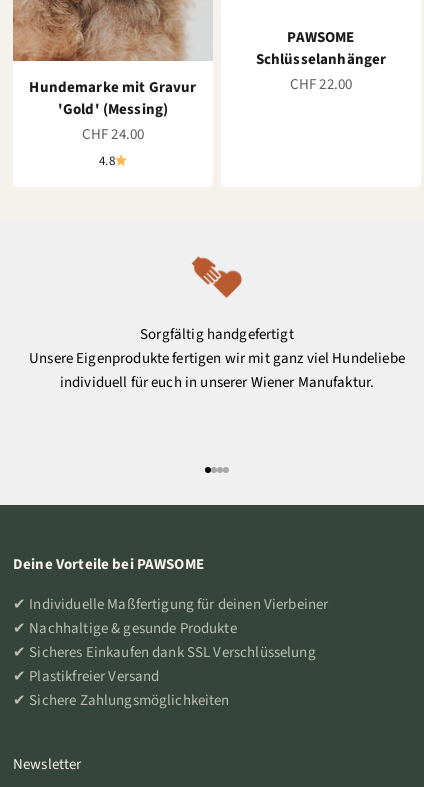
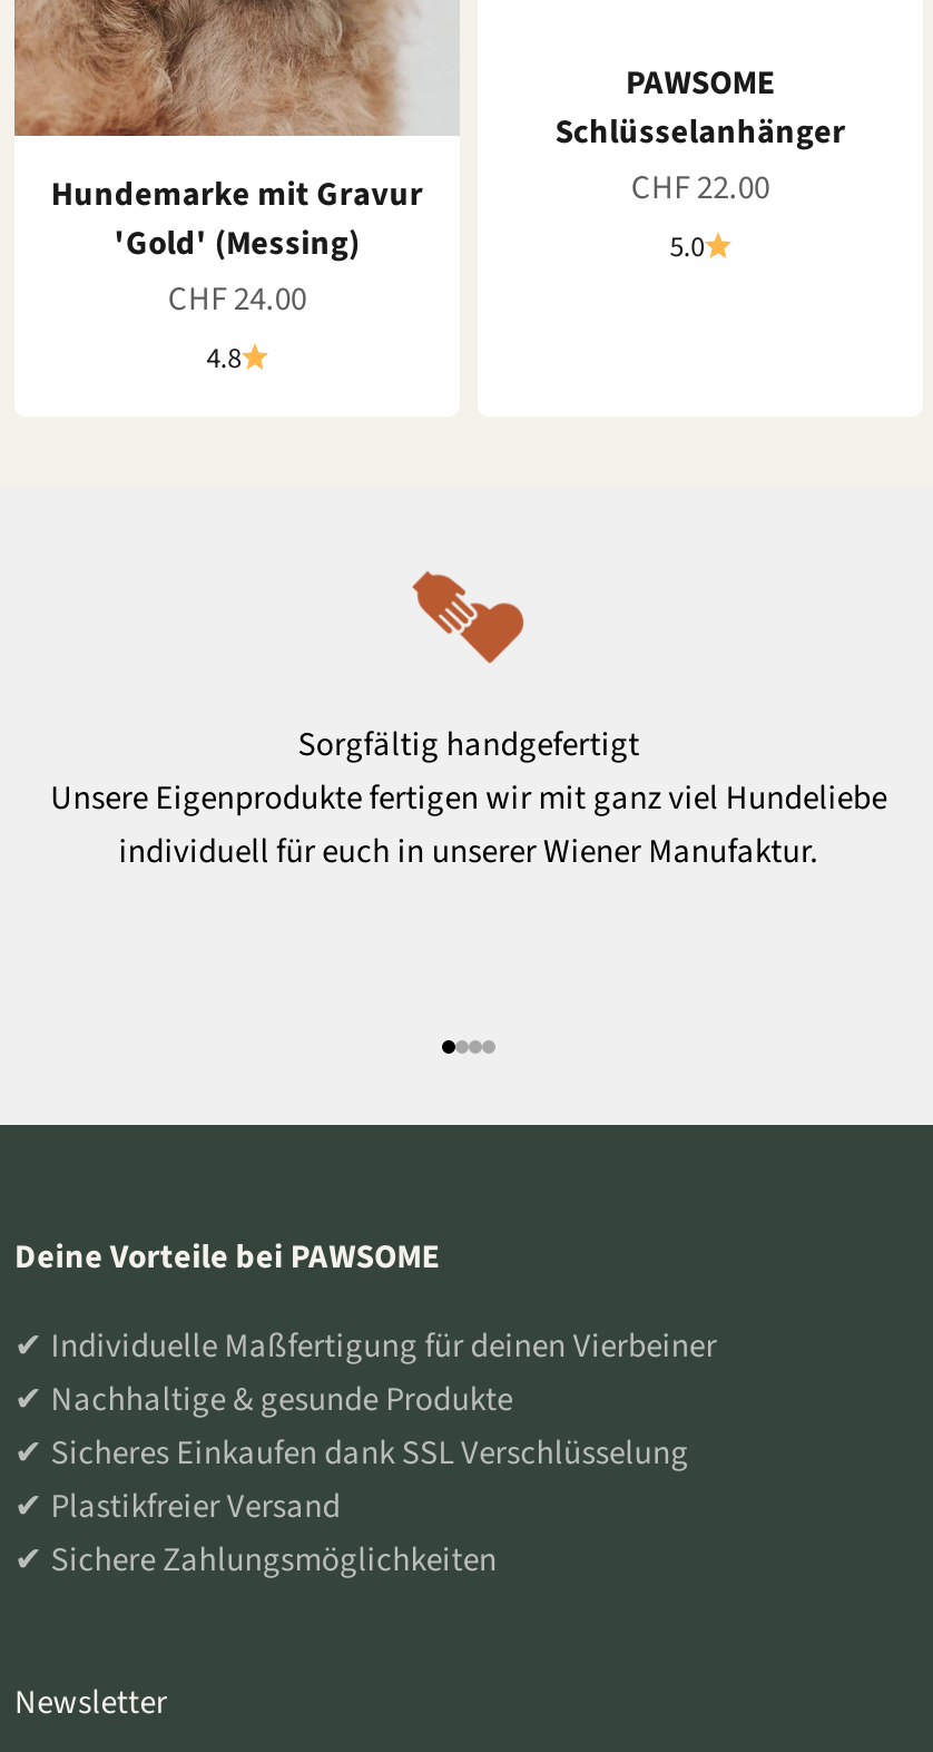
+ 5.0
